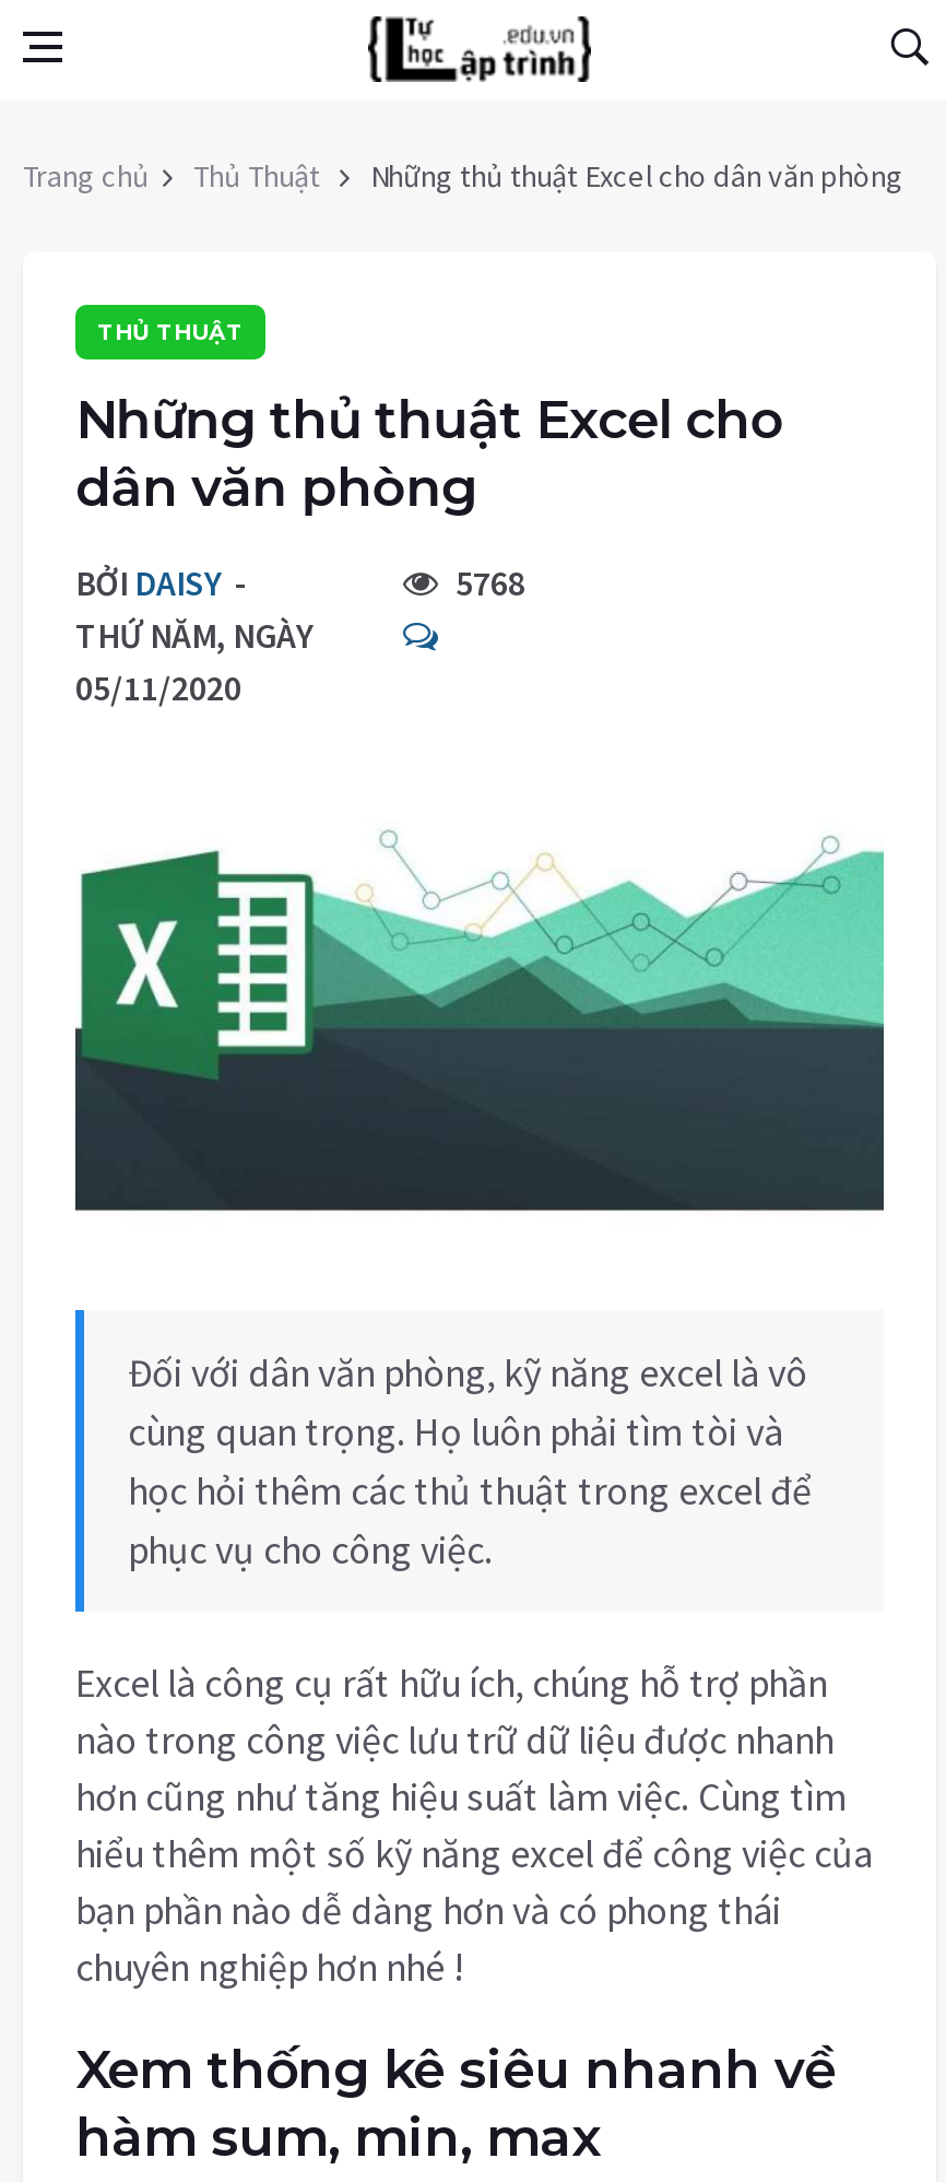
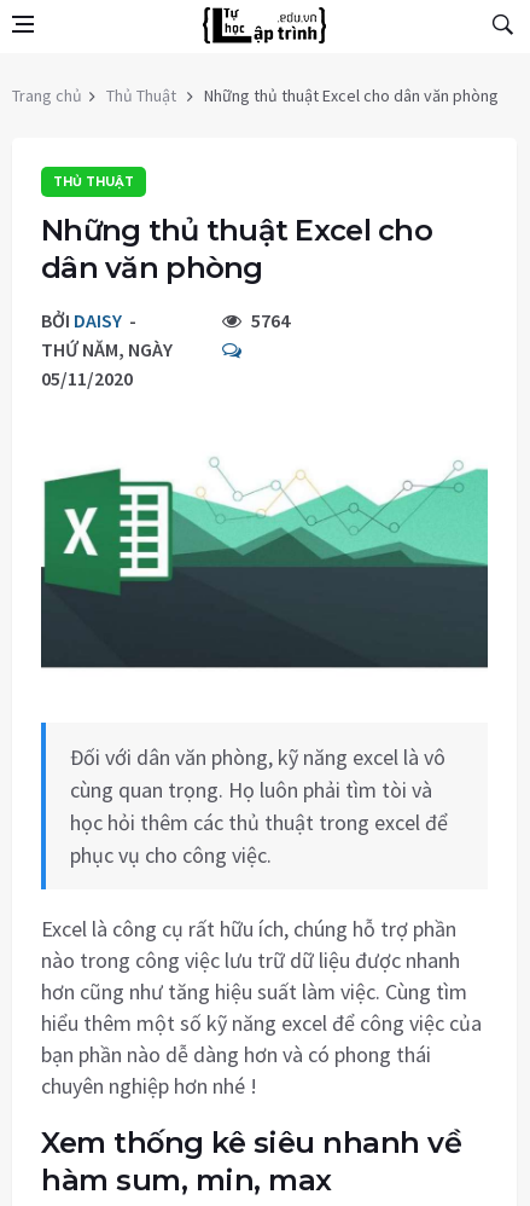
- 5768
+ 5764
